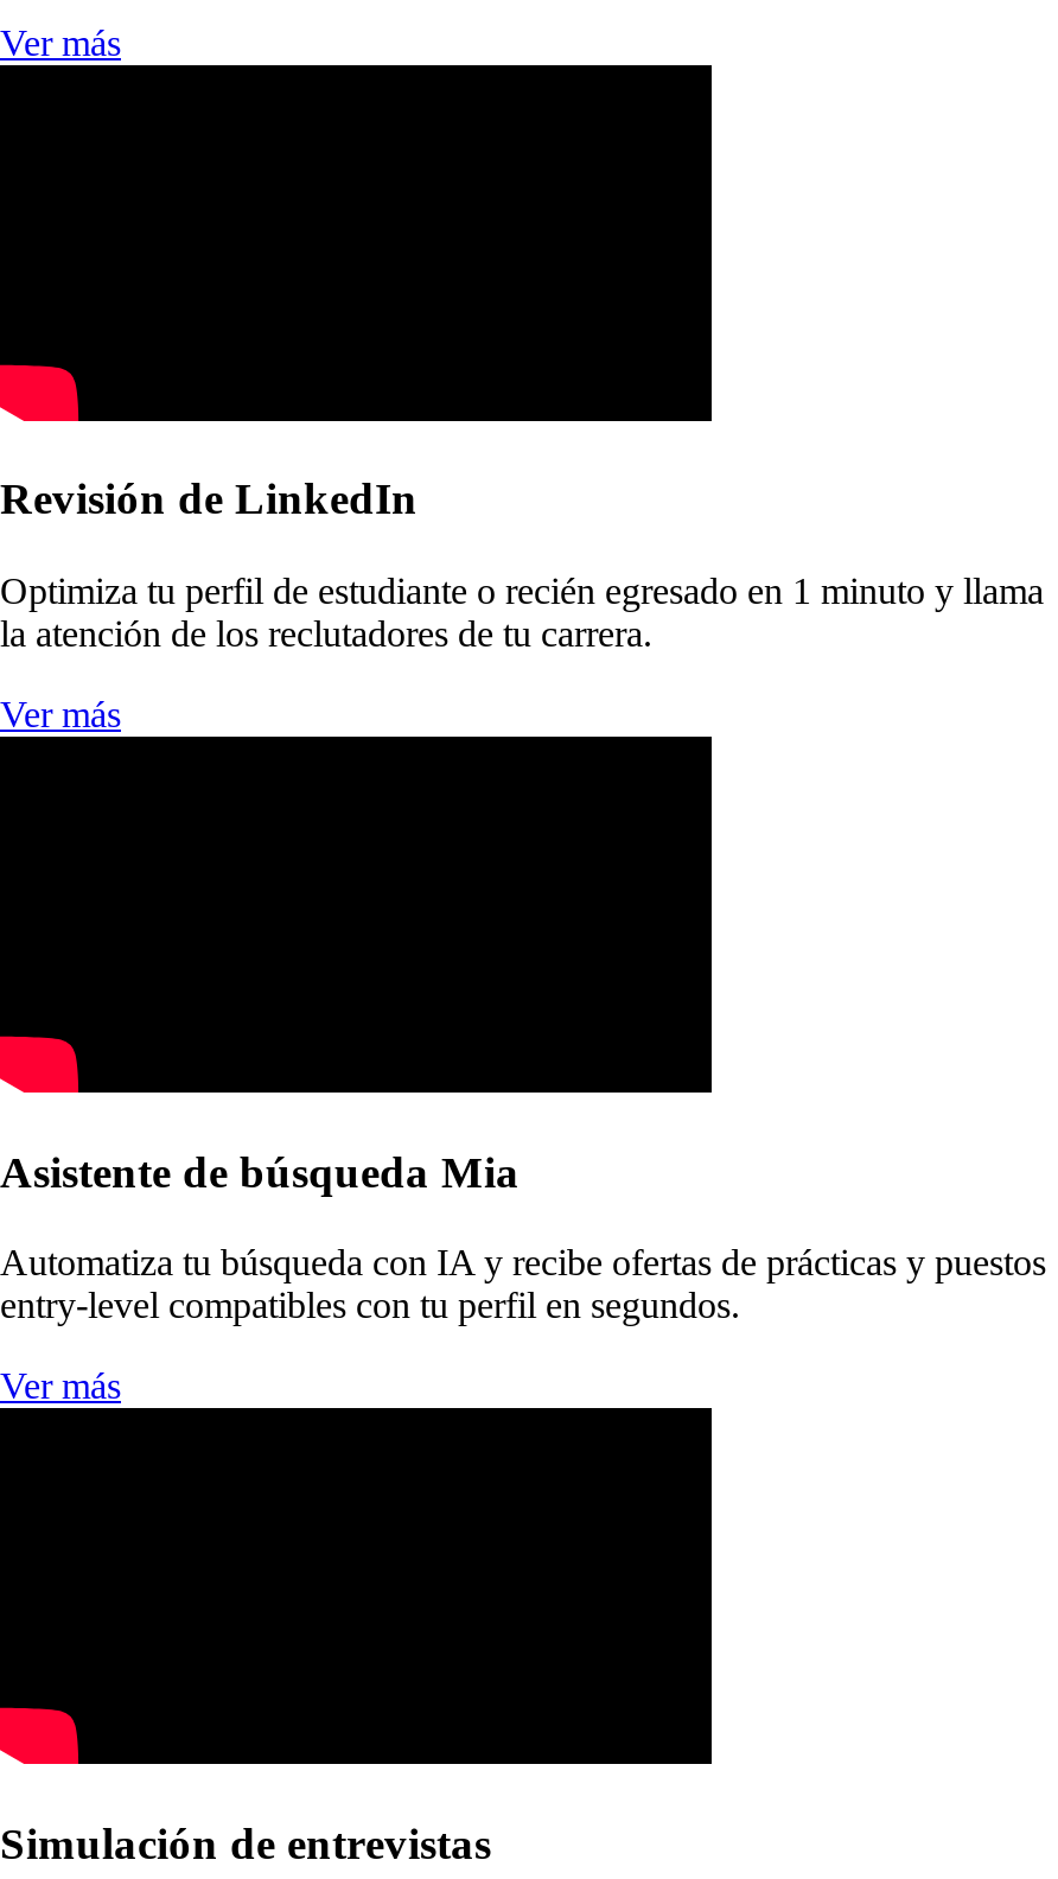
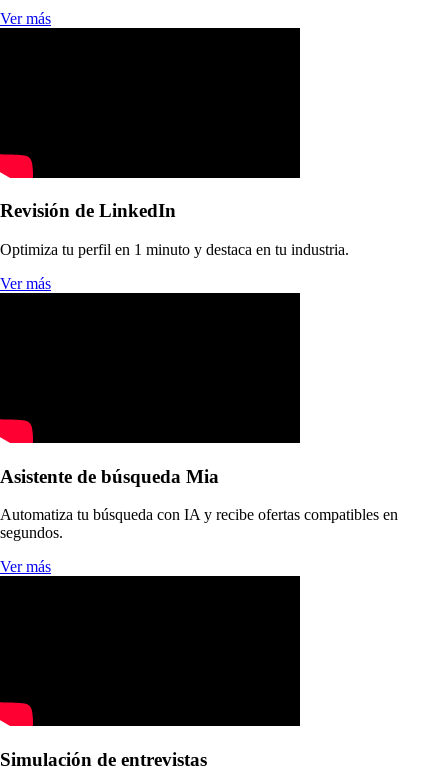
- Optimiza tu perfil de estudiante o recién egresado en 1 minuto y llama
- la atención de los reclutadores de tu carrera.
+ Optimiza tu perfil en 1 minuto y destaca en tu industria.

- Automatiza tu búsqueda con IA y recibe ofertas de prácticas y puestos
- entry-level compatibles con tu perfil en segundos.
+ Automatiza tu búsqueda con IA y recibe ofertas compatibles en
+ segundos.
